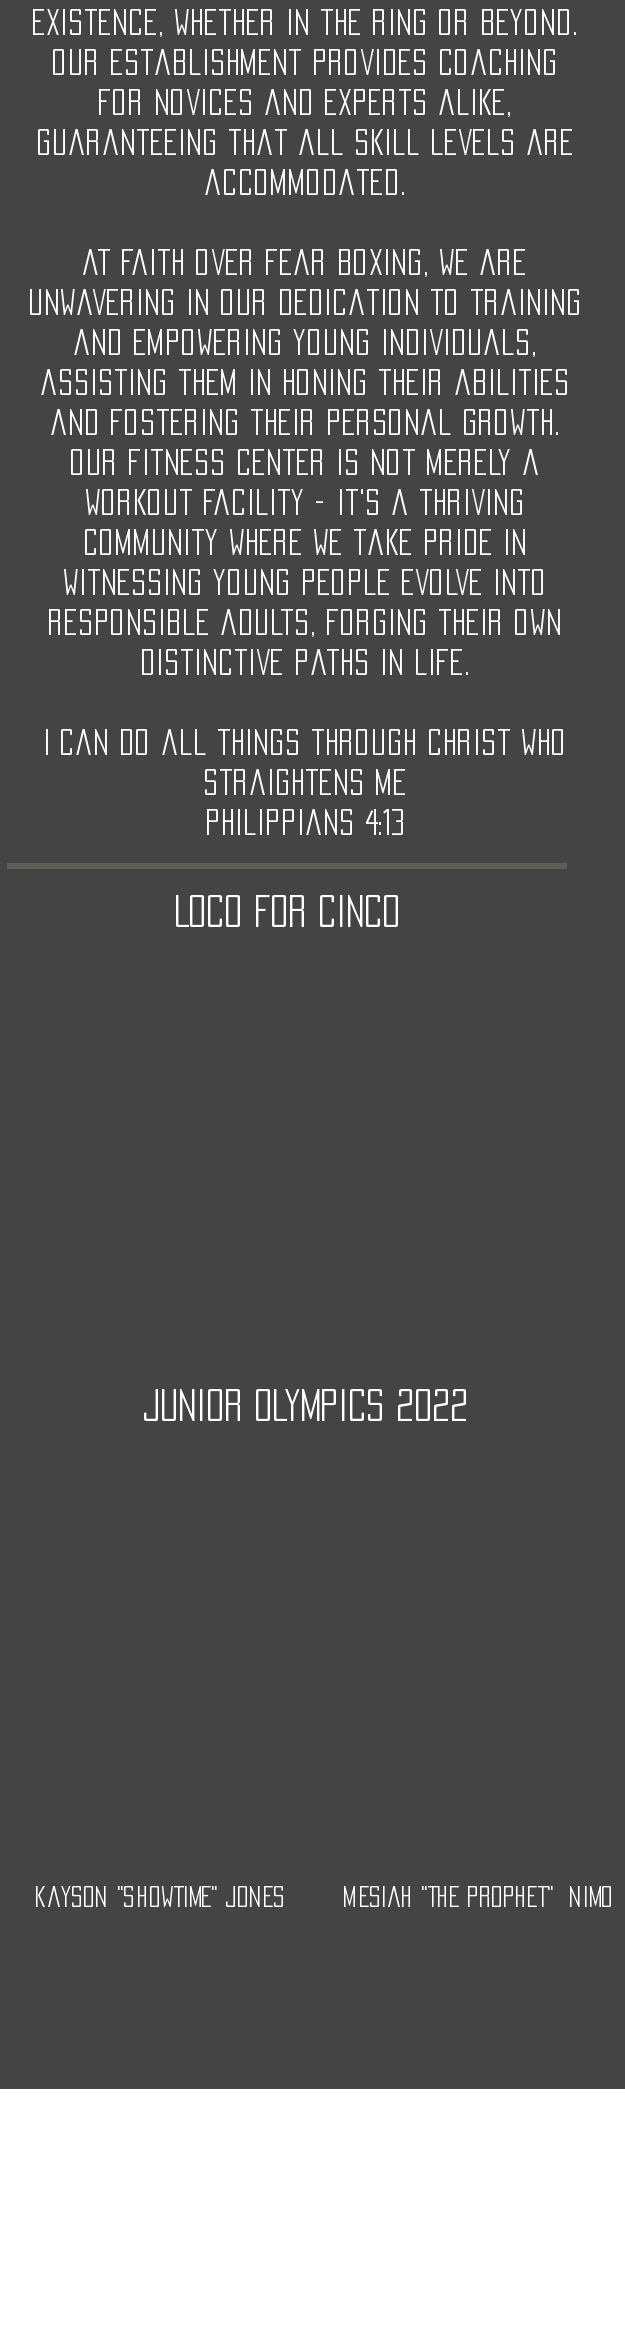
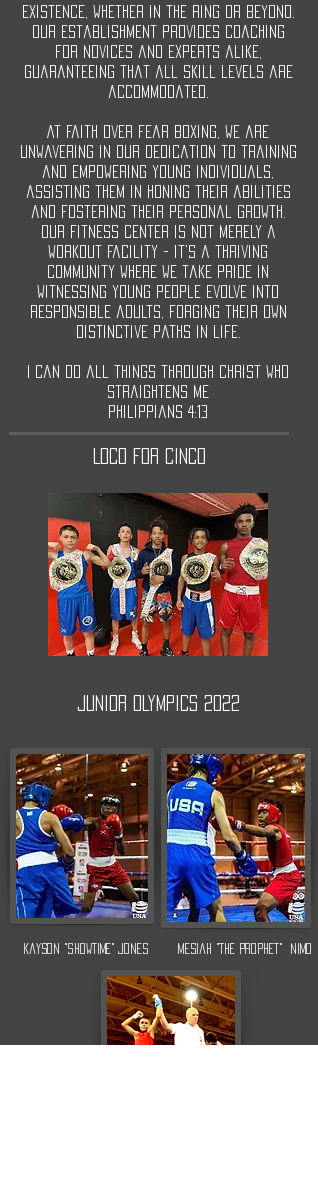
+ [image]

+ [image]

+ [image]

+ [image]
